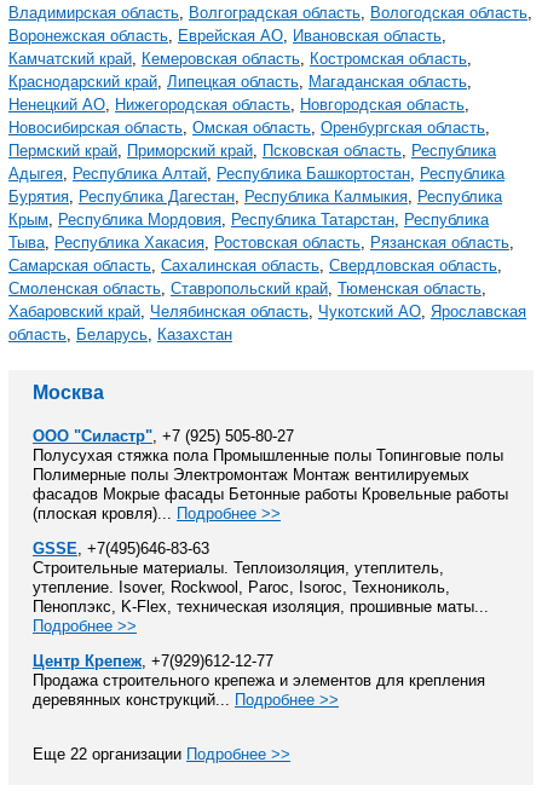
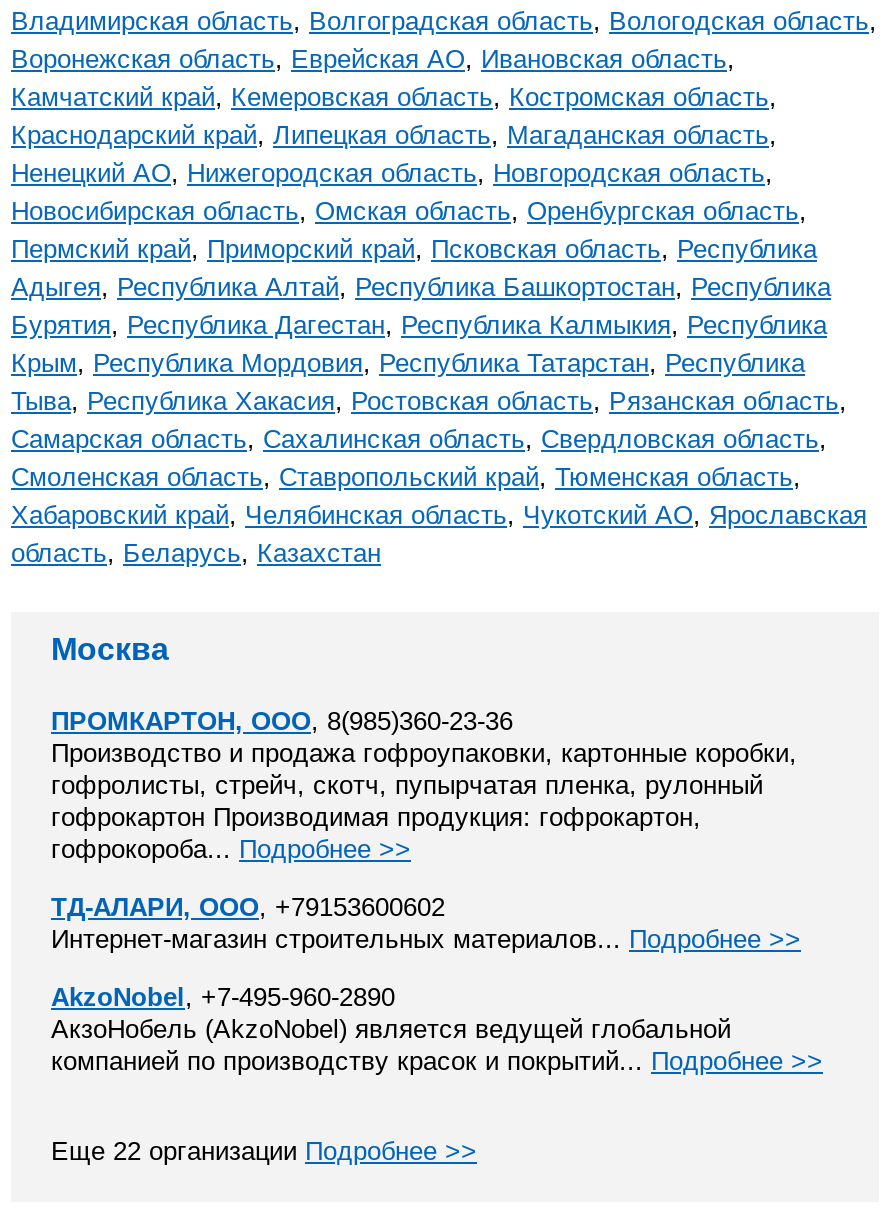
- ООО "Силастр", +7 (925) 505-80-27
- Полусухая стяжка пола Промышленные полы Топинговые полы
- Полимерные полы Электромонтаж Монтаж вентилируемых
- фасадов Мокрые фасады Бетонные работы Кровельные работы
- (плоская кровля)... Подробнее >>
+ ПРОМКАРТОН, ООО, 8(985)360-23-36
+ Производство и продажа гофроупаковки, картонные коробки,
+ гофролисты, стрейч, скотч, пупырчатая пленка, рулонный
+ гофрокартон Производимая продукция: гофрокартон,
+ гофрокороба... Подробнее >>

- GSSE, +7(495)646-83-63
- Строительные материалы. Теплоизоляция, утеплитель,
- утепление. Isover, Rockwool, Paroc, Isoroc, Технониколь,
- Пеноплэкс, K-Flex, техническая изоляция, прошивные маты...
- Подробнее >>
+ ТД-АЛАРИ, ООО, +79153600602
+ Интернет-магазин строительных материалов... Подробнее >>

- Центр Крепеж, +7(929)612-12-77
- Продажа строительного крепежа и элементов для крепления
- деревянных конструкций... Подробнее >>
+ AkzoNobel, +7-495-960-2890
+ АкзоНобель (AkzoNobel) является ведущей глобальной
+ компанией по производству красок и покрытий... Подробнее >>
